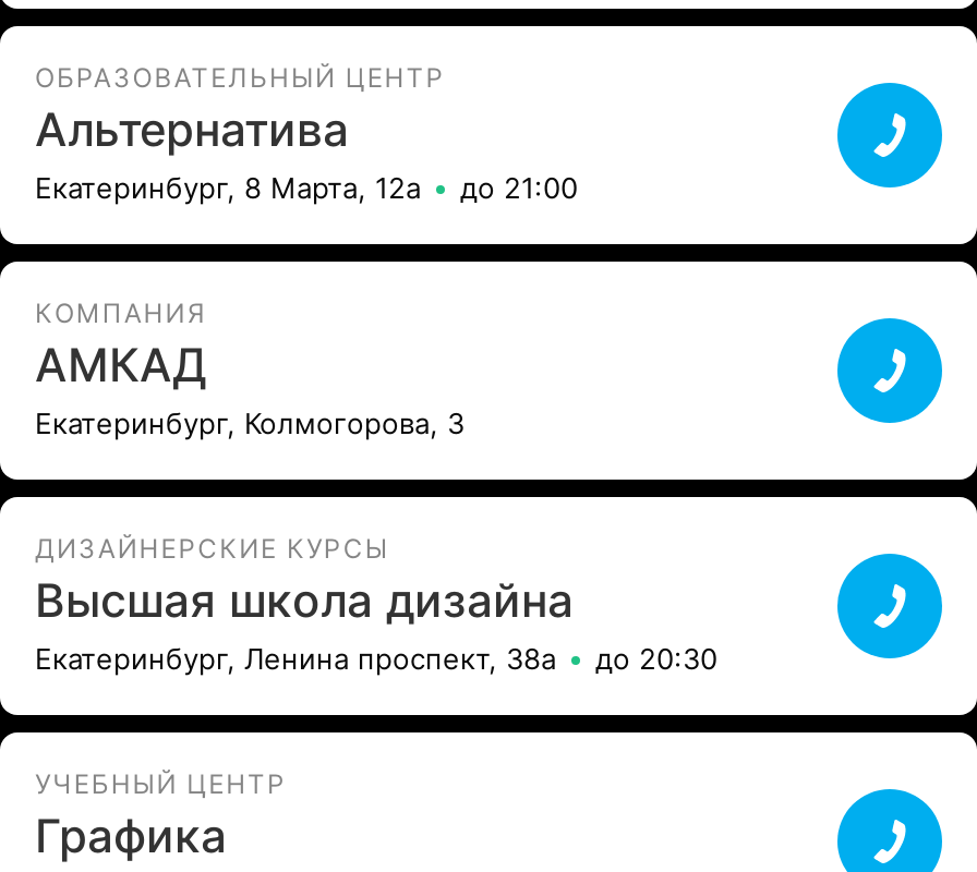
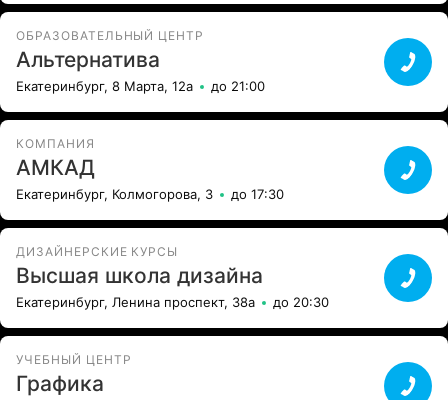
+ до 17:30
